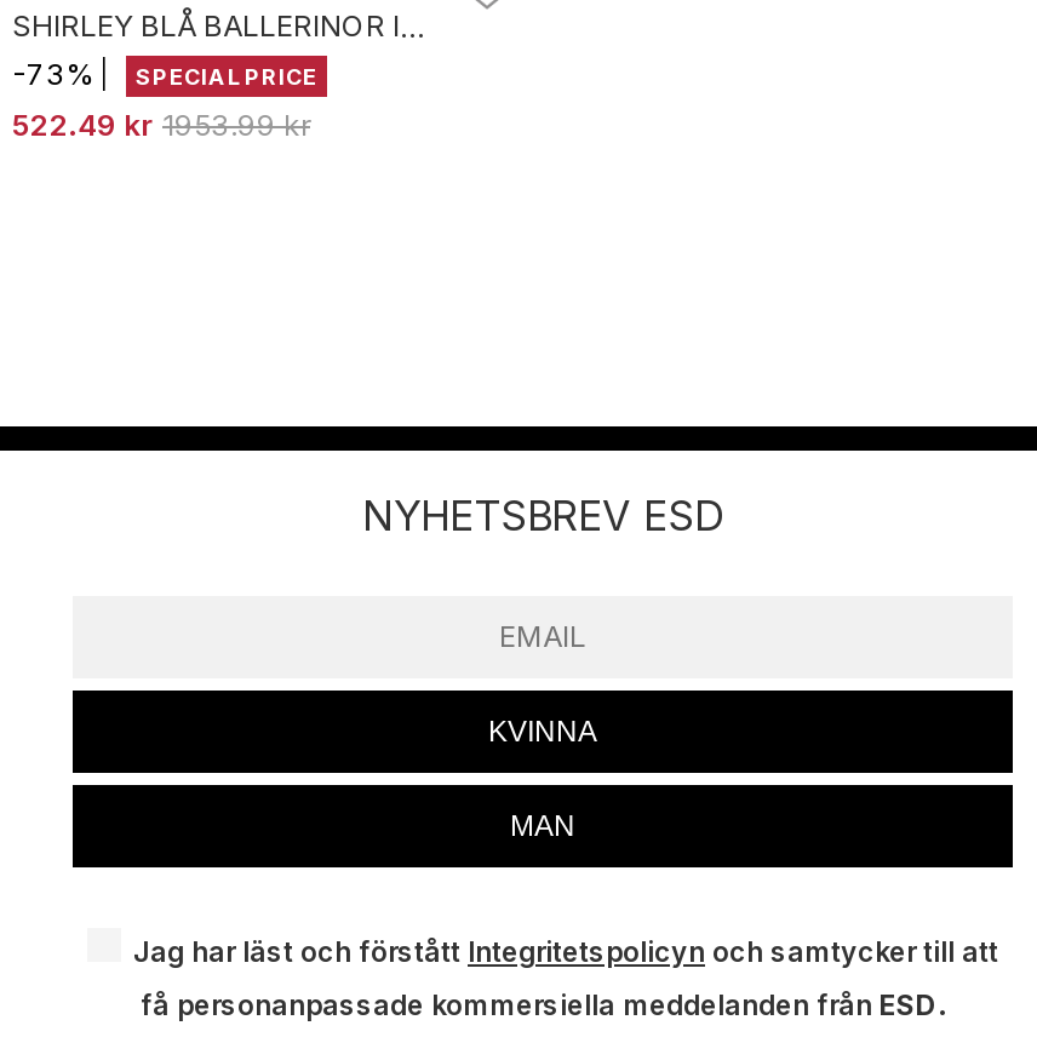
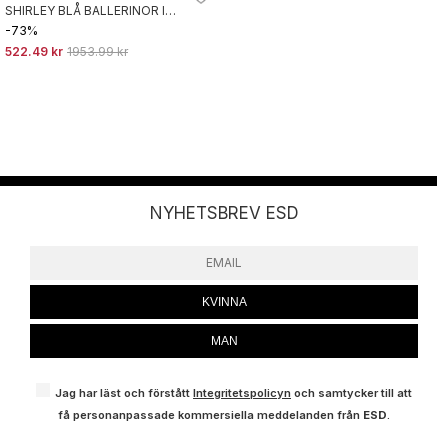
- SPECIAL PRICE
